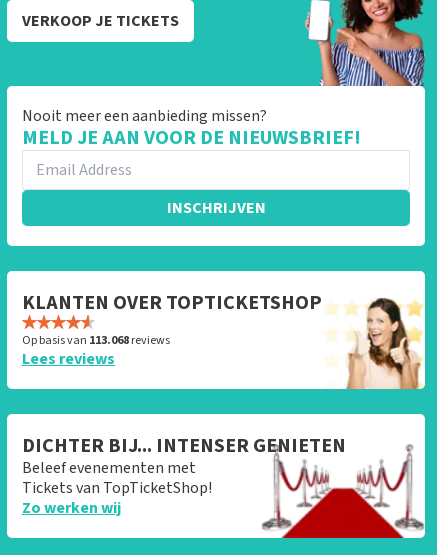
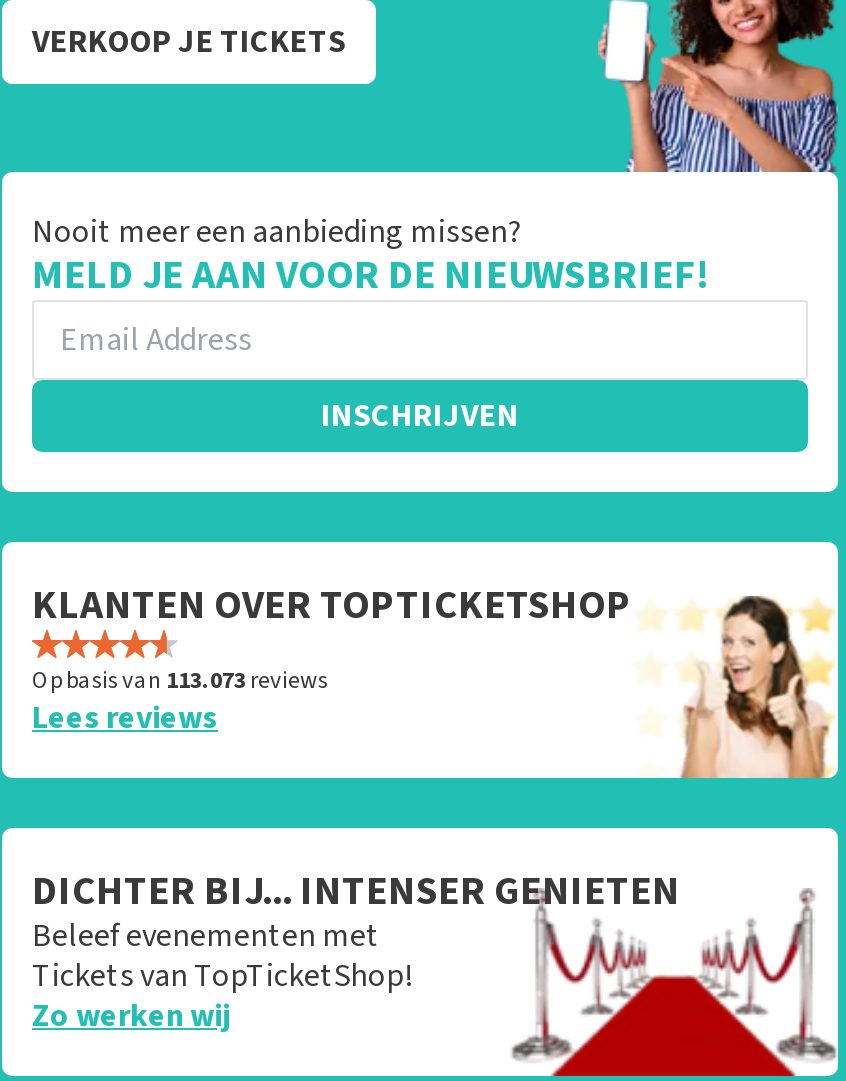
- Op basis van 113.068 reviews
+ Op basis van 113.073 reviews
